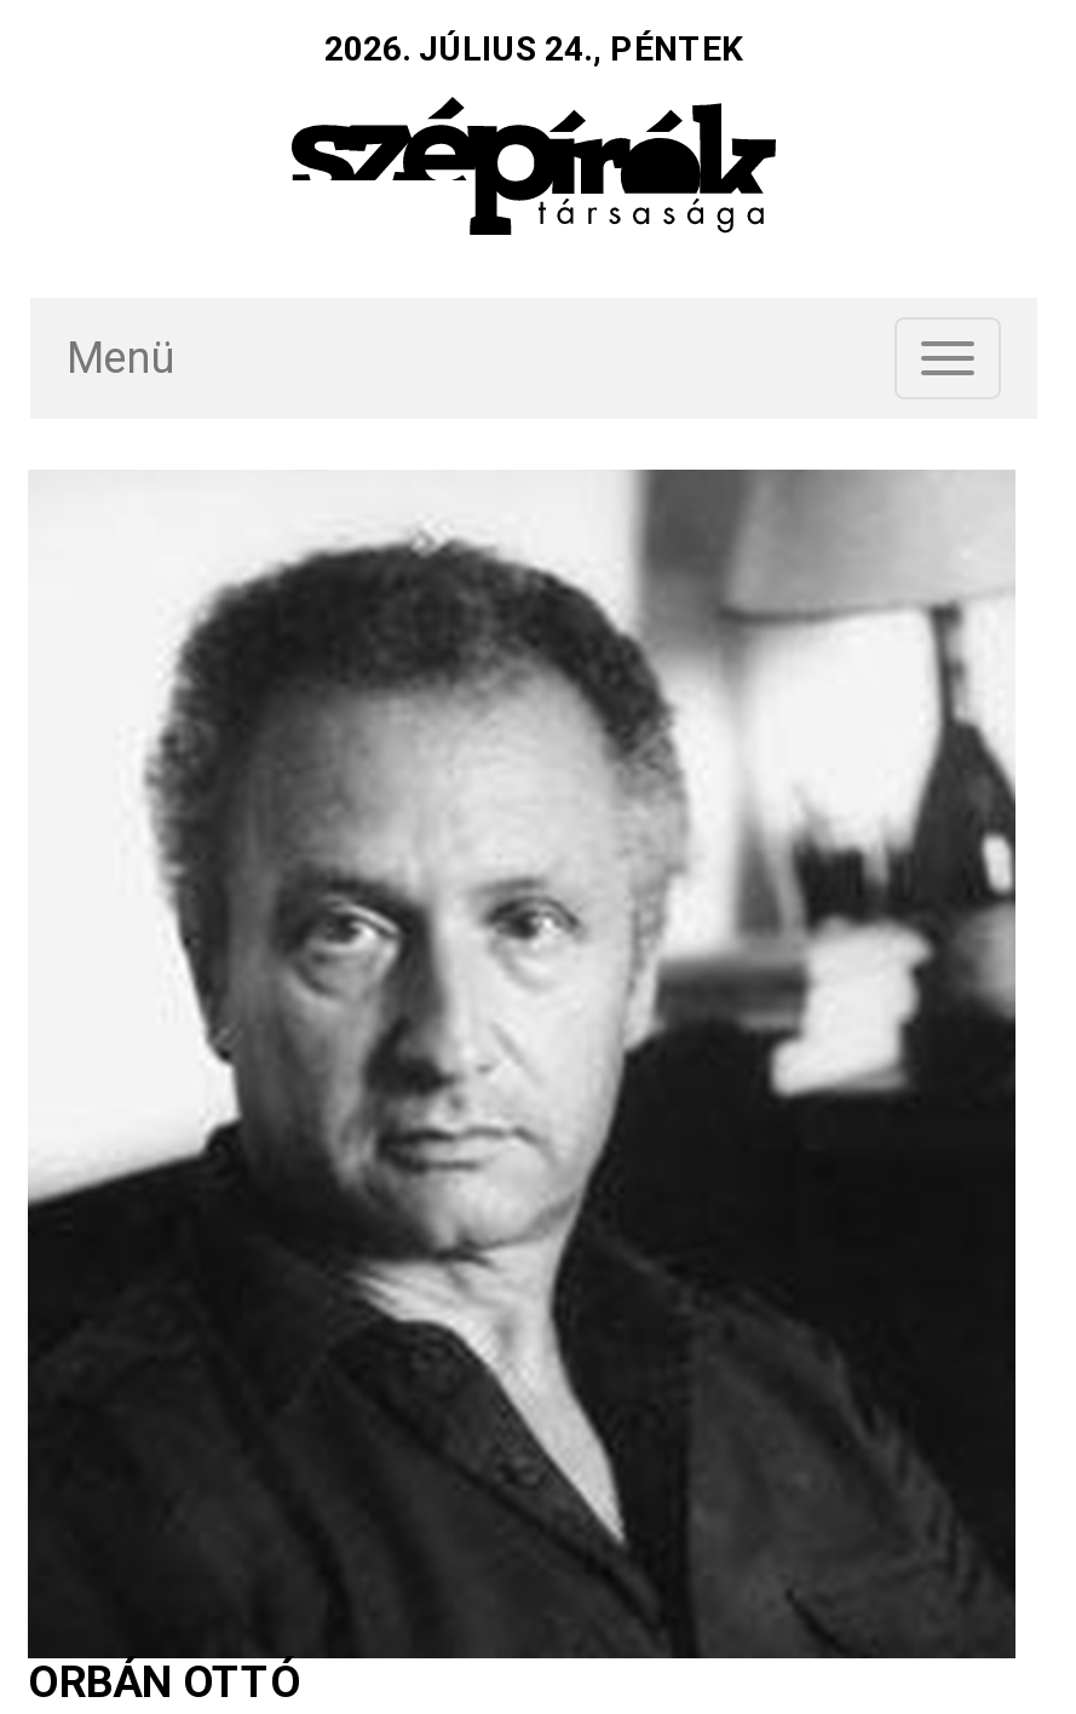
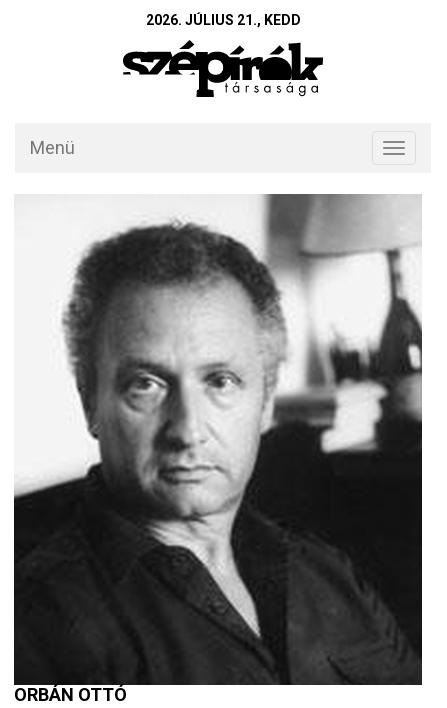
- 2026. JÚLIUS 24., PÉNTEK
+ 2026. JÚLIUS 21., KEDD
